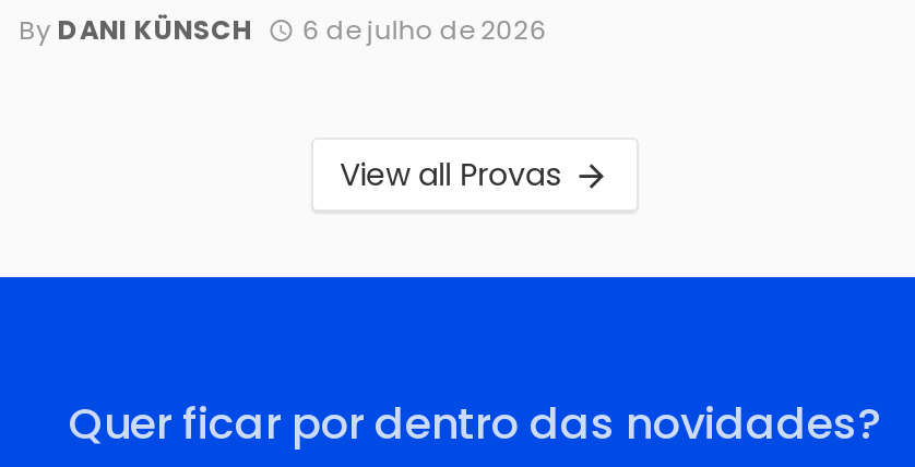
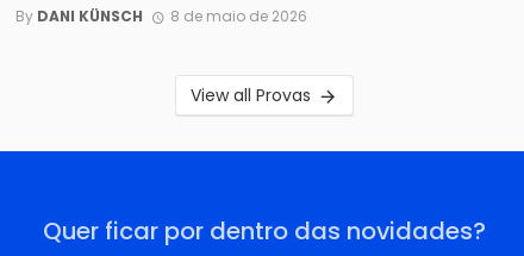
- By DANI KÜNSCH 6 de julho de 2026
+ By DANI KÜNSCH 8 de maio de 2026
